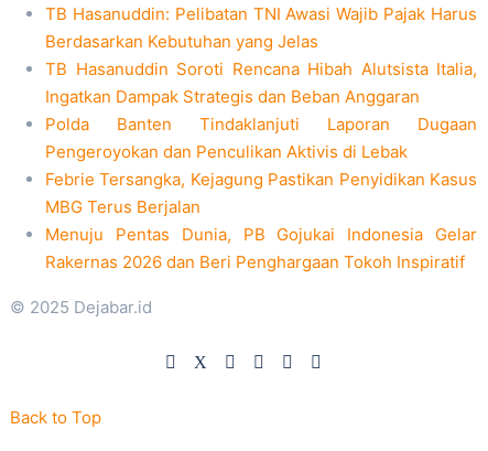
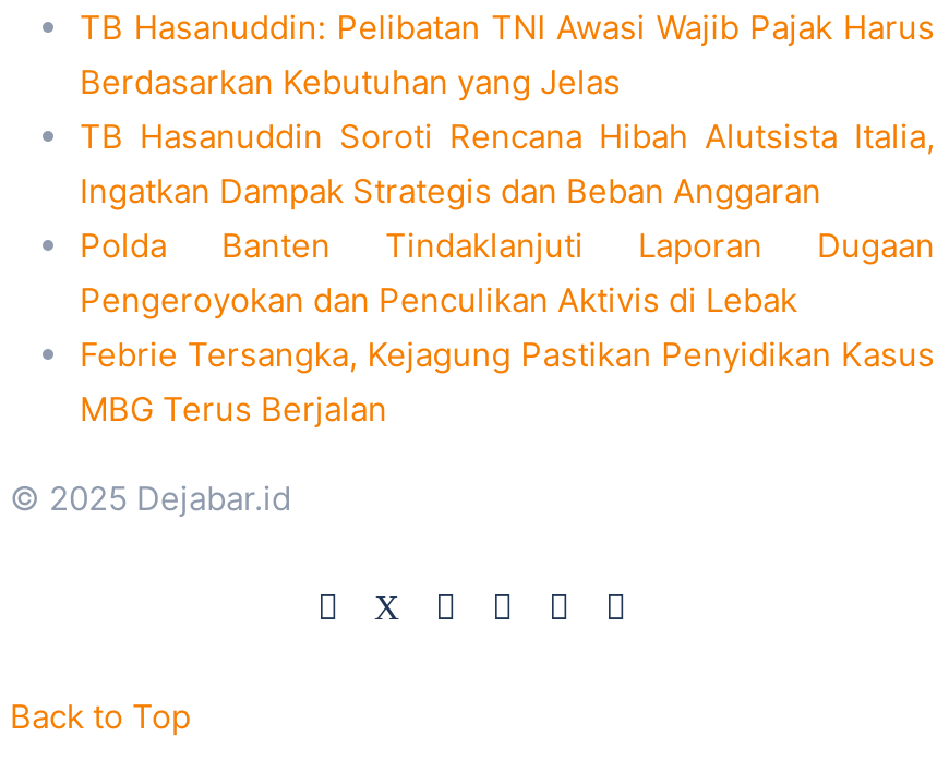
- Menuju Pentas Dunia, PB Gojukai Indonesia Gelar
- Rakernas 2026 dan Beri Penghargaan Tokoh Inspiratif
